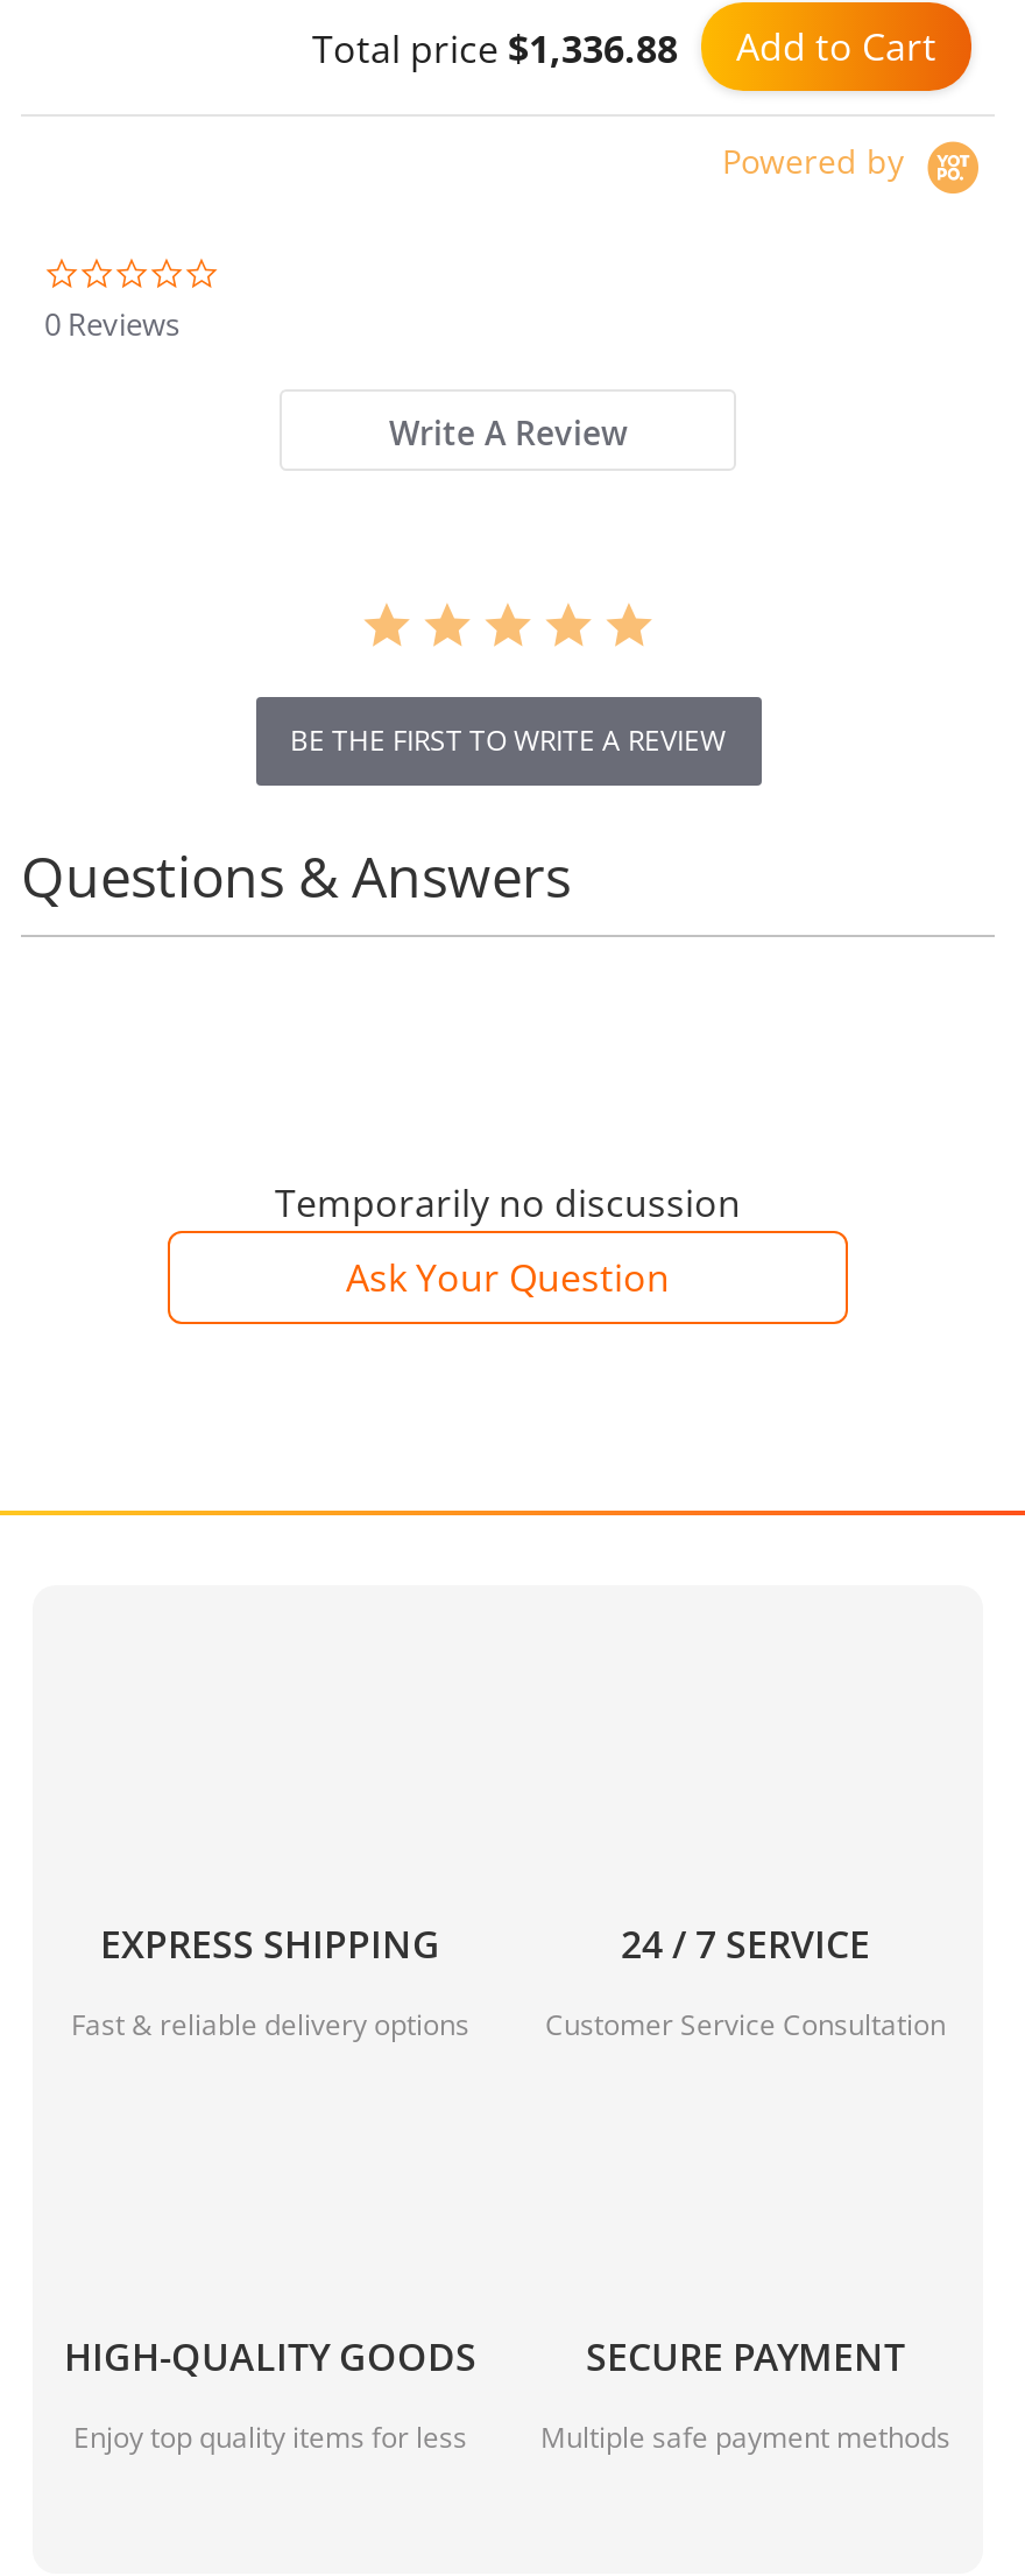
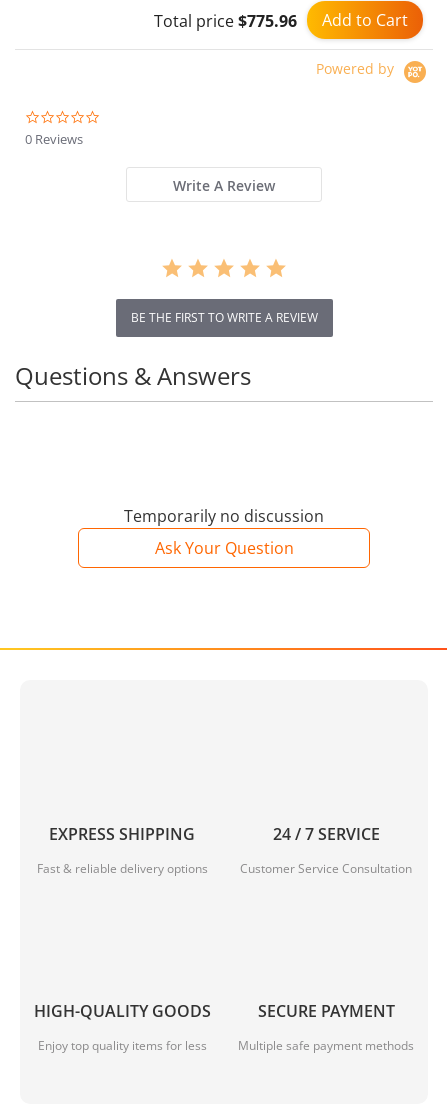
- Total price $1,336.88 Add to Cart
+ Total price $775.96 Add to Cart
